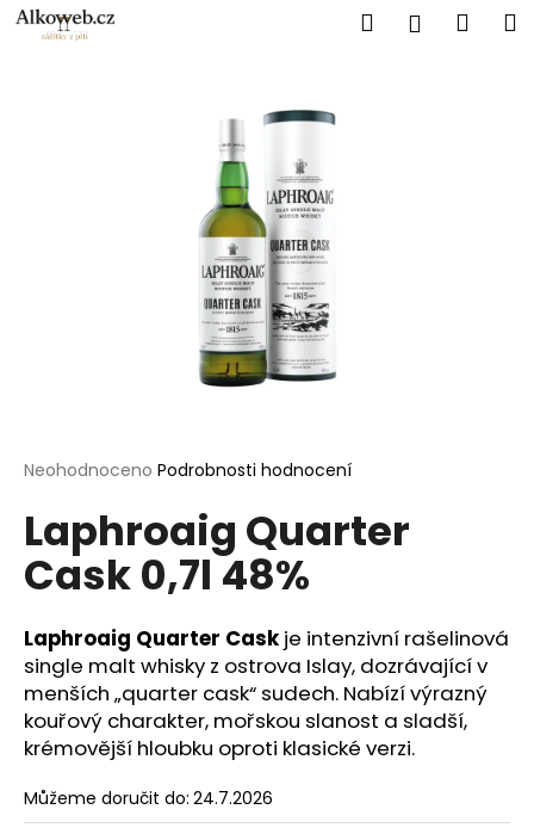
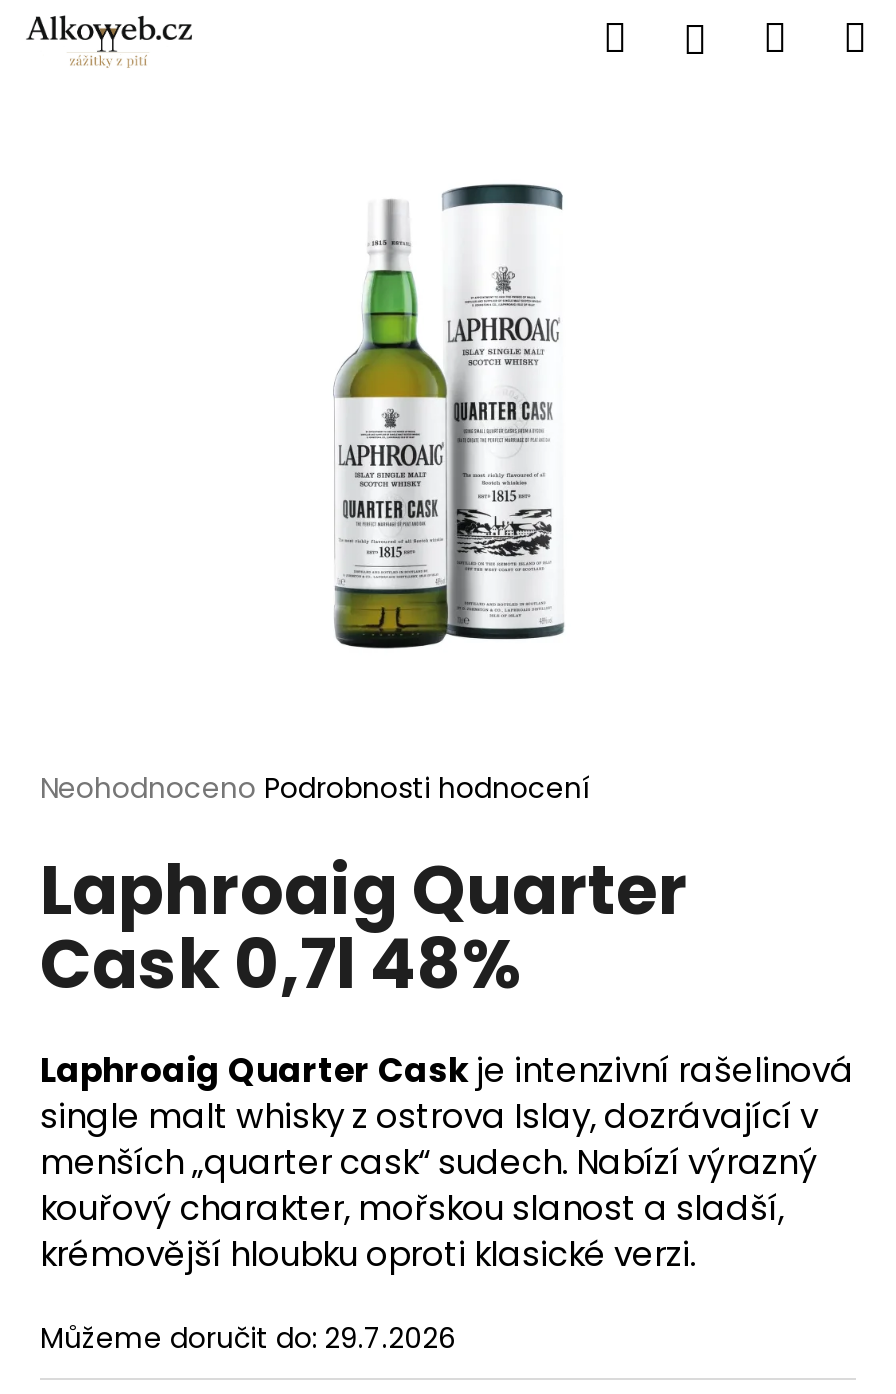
- Můžeme doručit do: 24.7.2026
+ Můžeme doručit do: 29.7.2026
